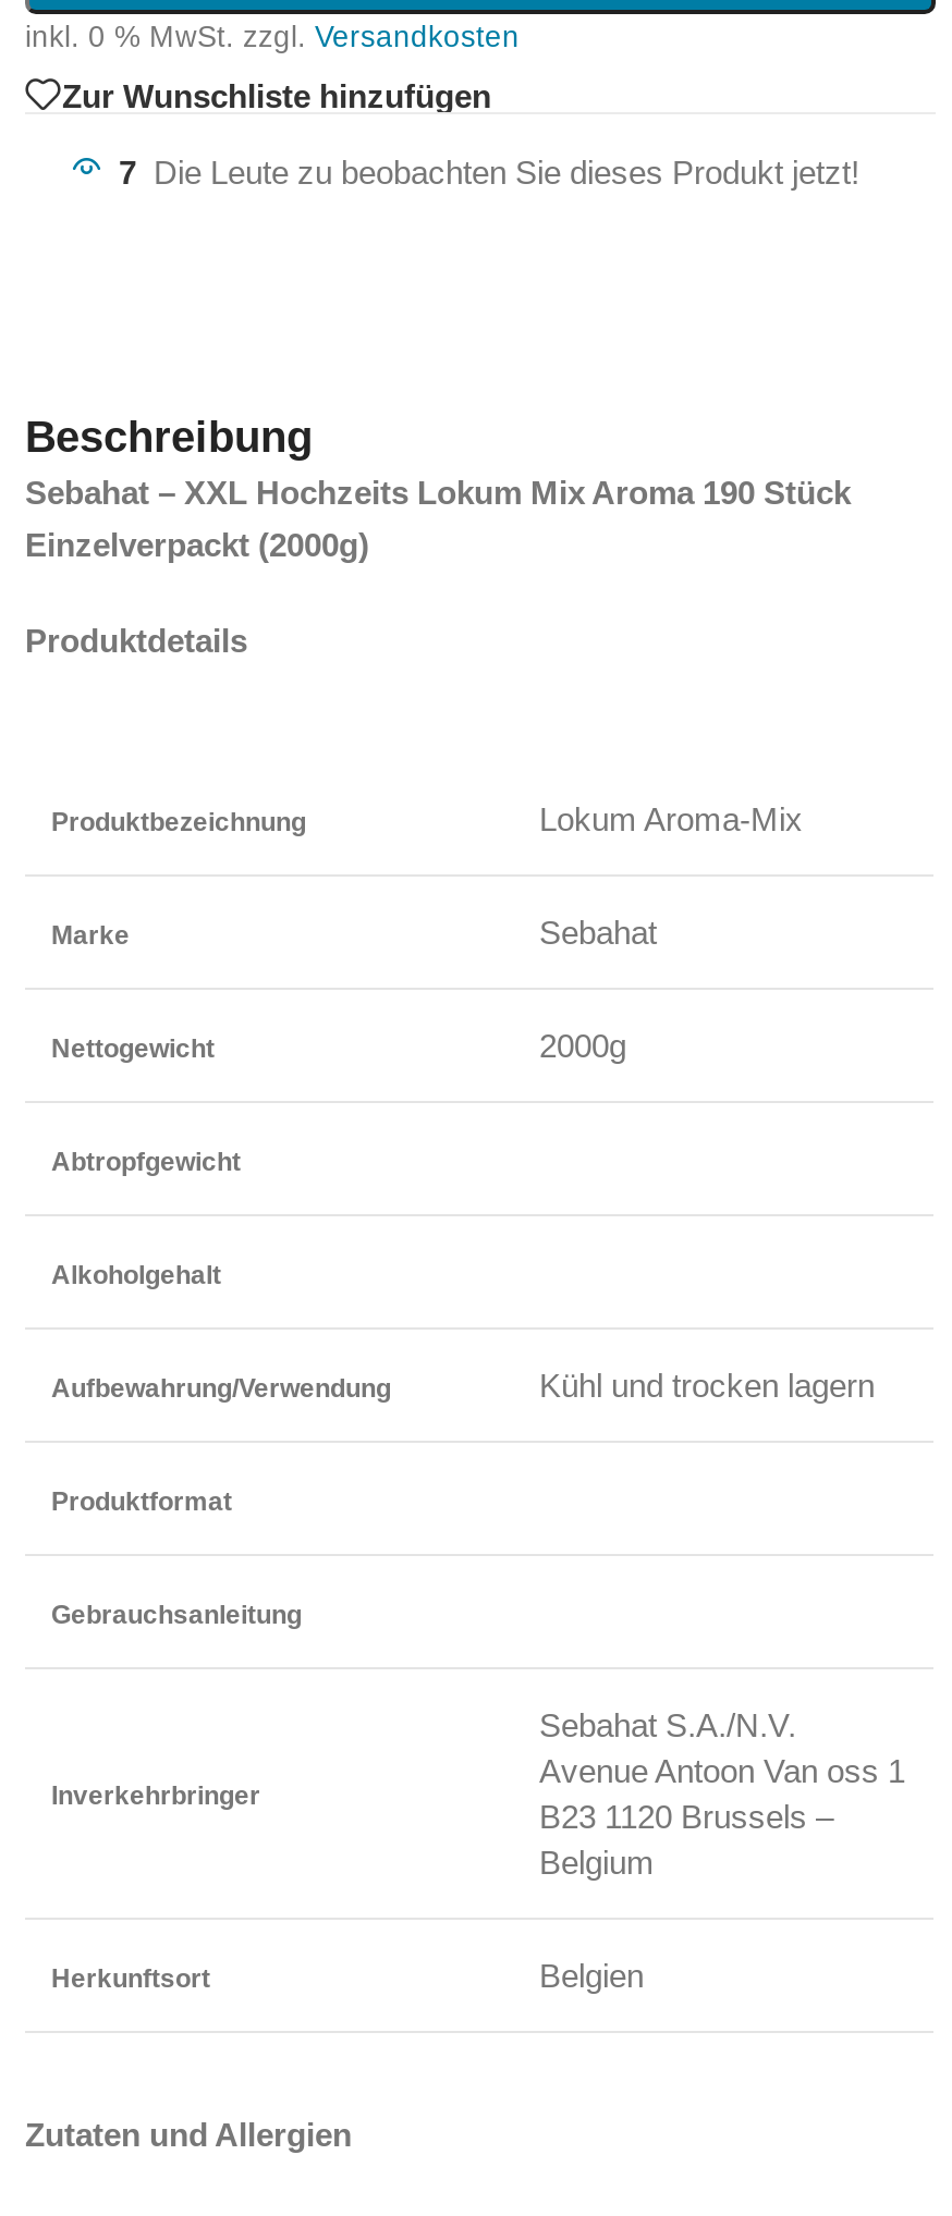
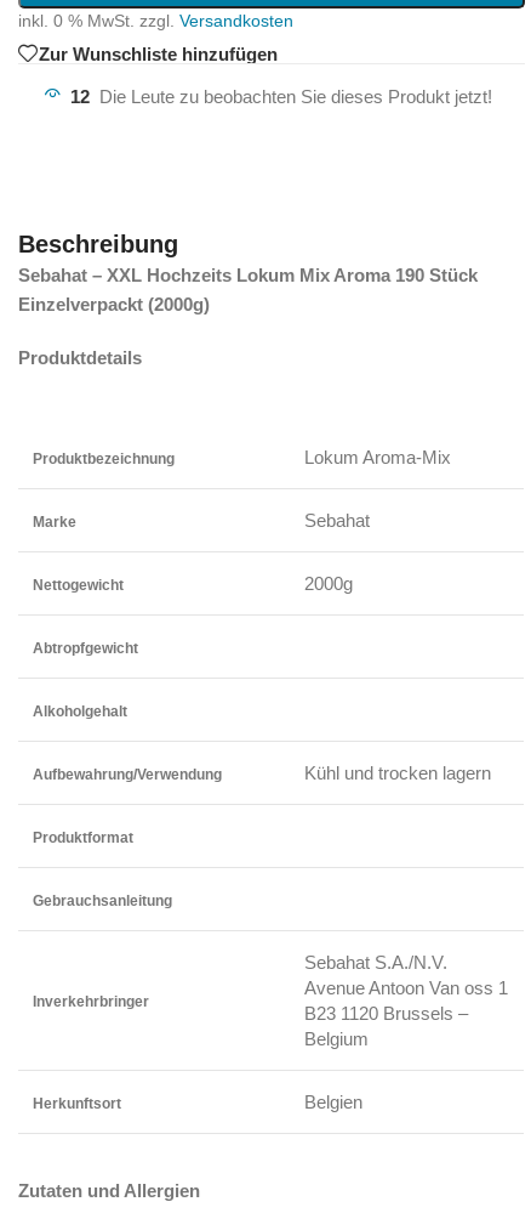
- 7 Die Leute zu beobachten Sie dieses Produkt jetzt!
+ 12 Die Leute zu beobachten Sie dieses Produkt jetzt!
